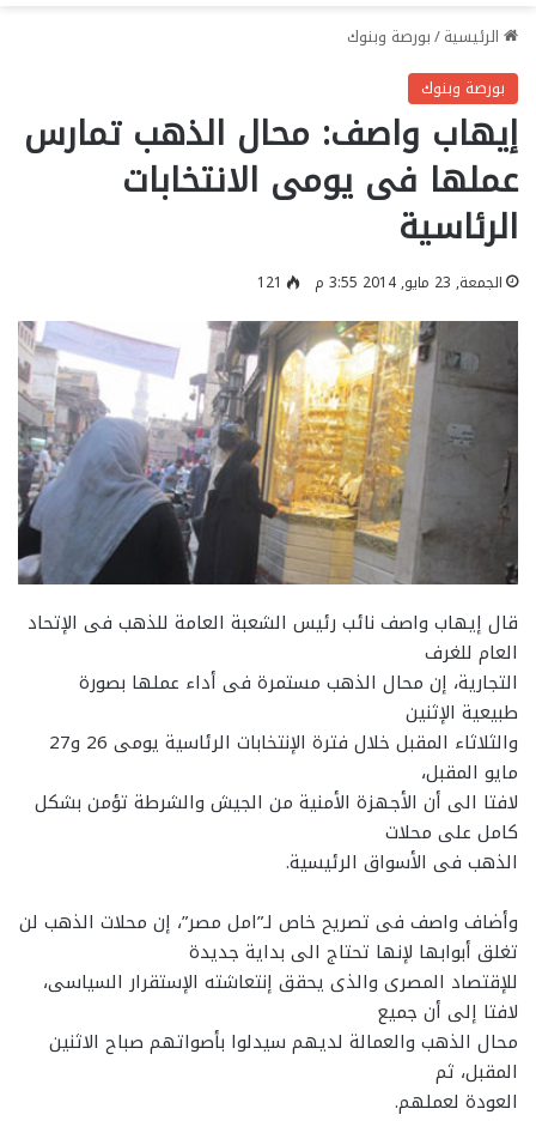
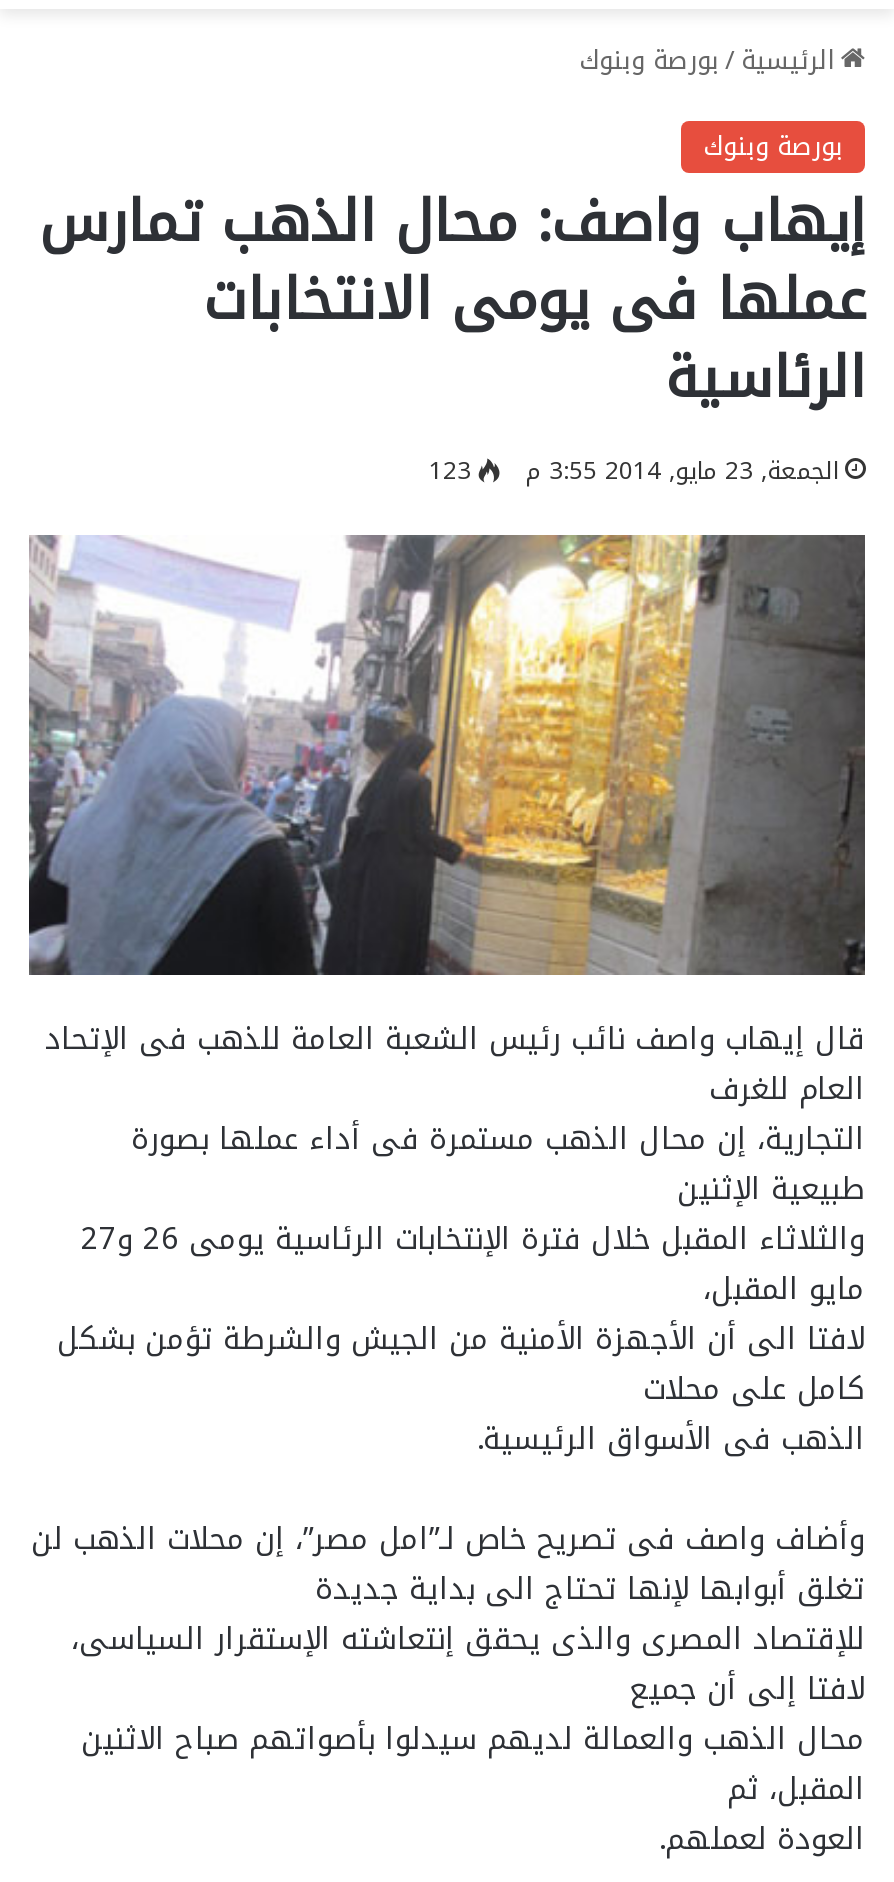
- 121
+ 123
